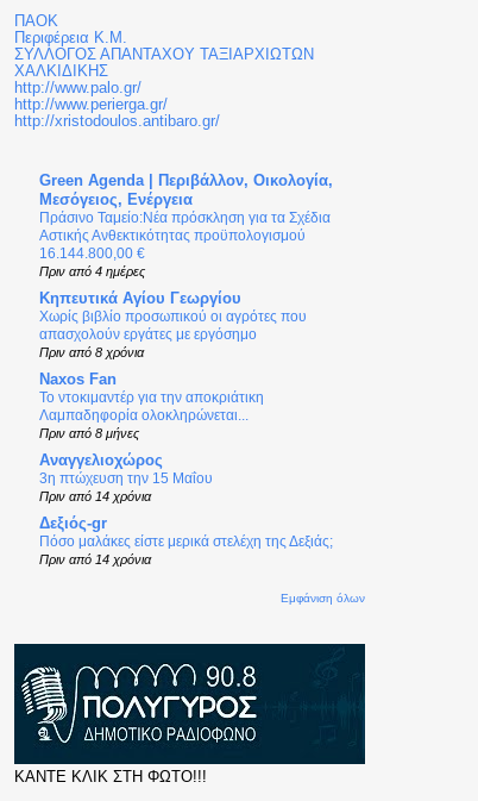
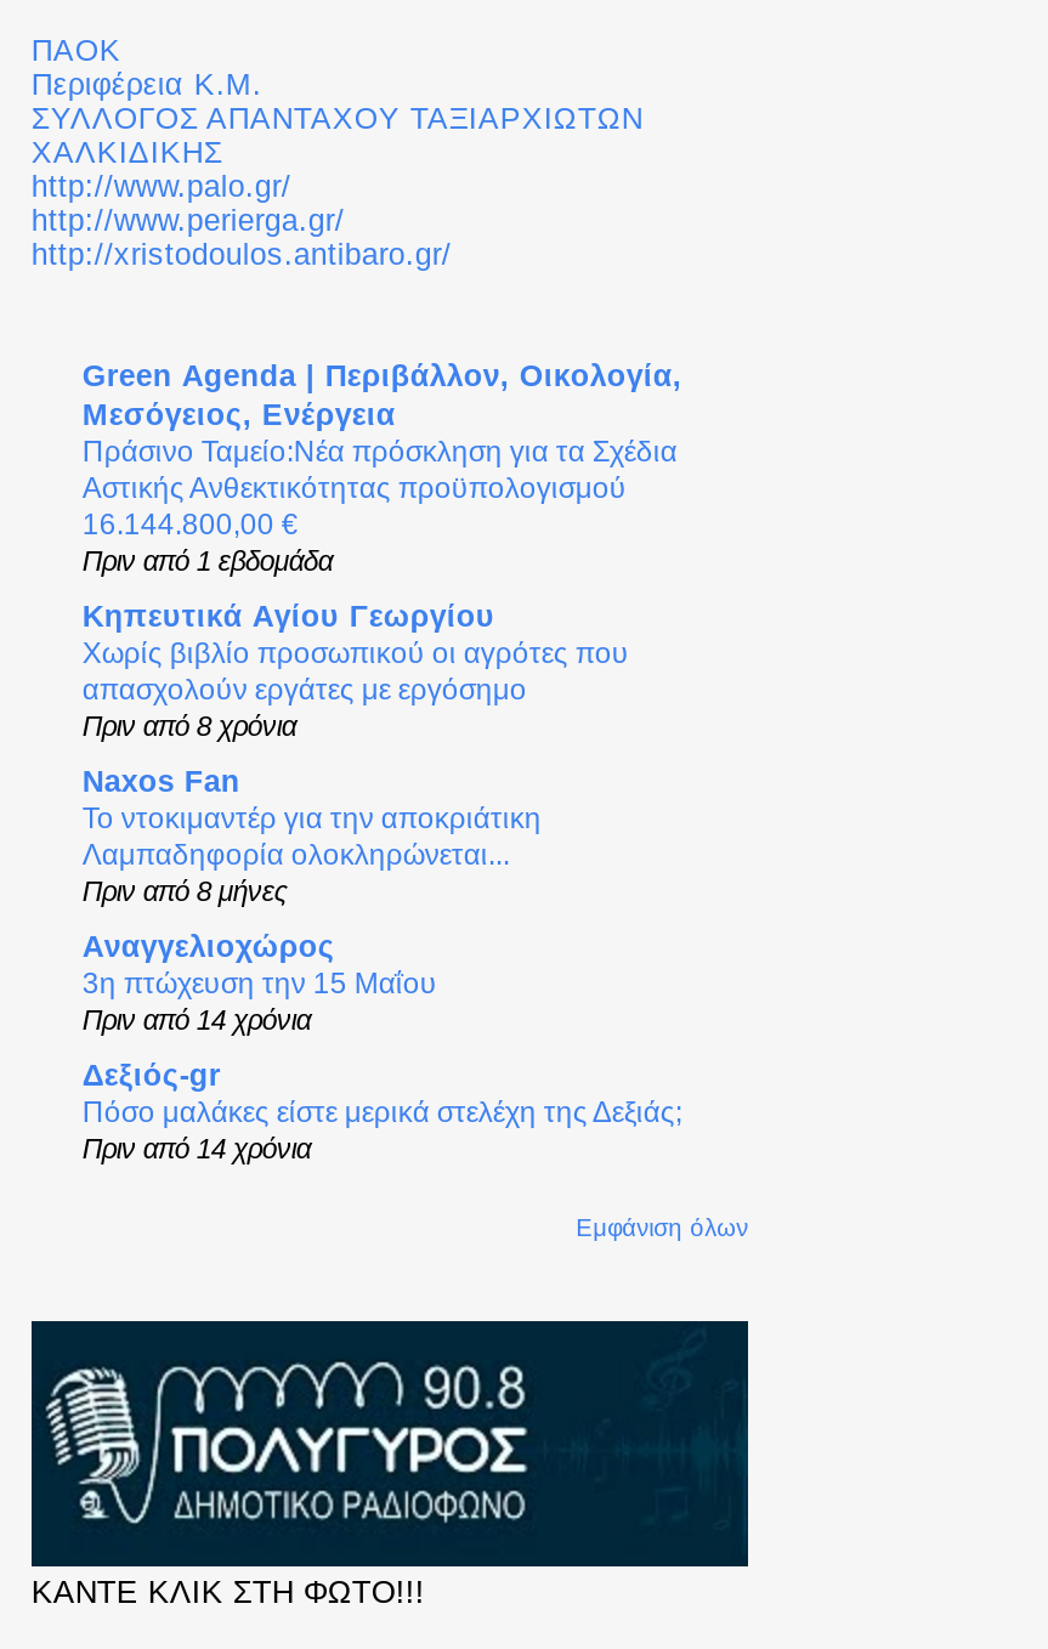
- Πριν από 4 ημέρες
+ Πριν από 1 εβδομάδα
